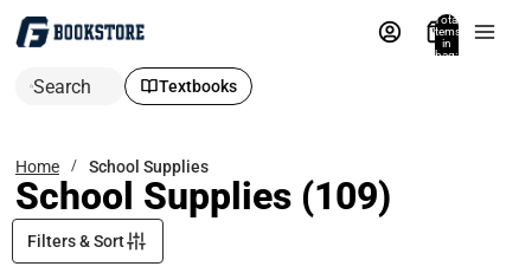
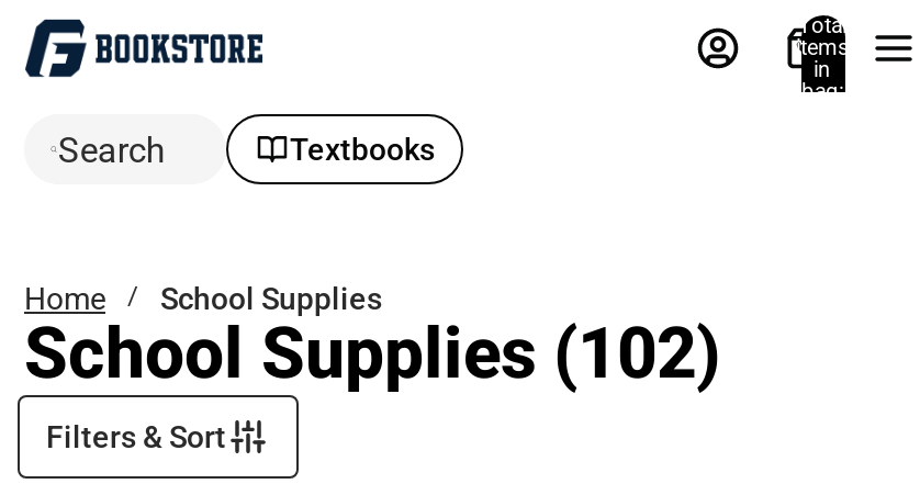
- School Supplies (109)
+ School Supplies (102)
